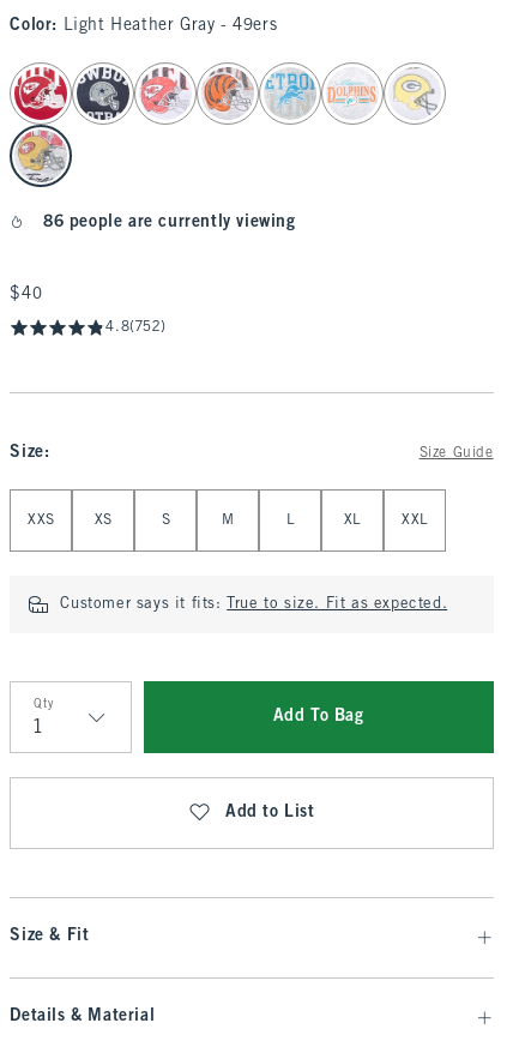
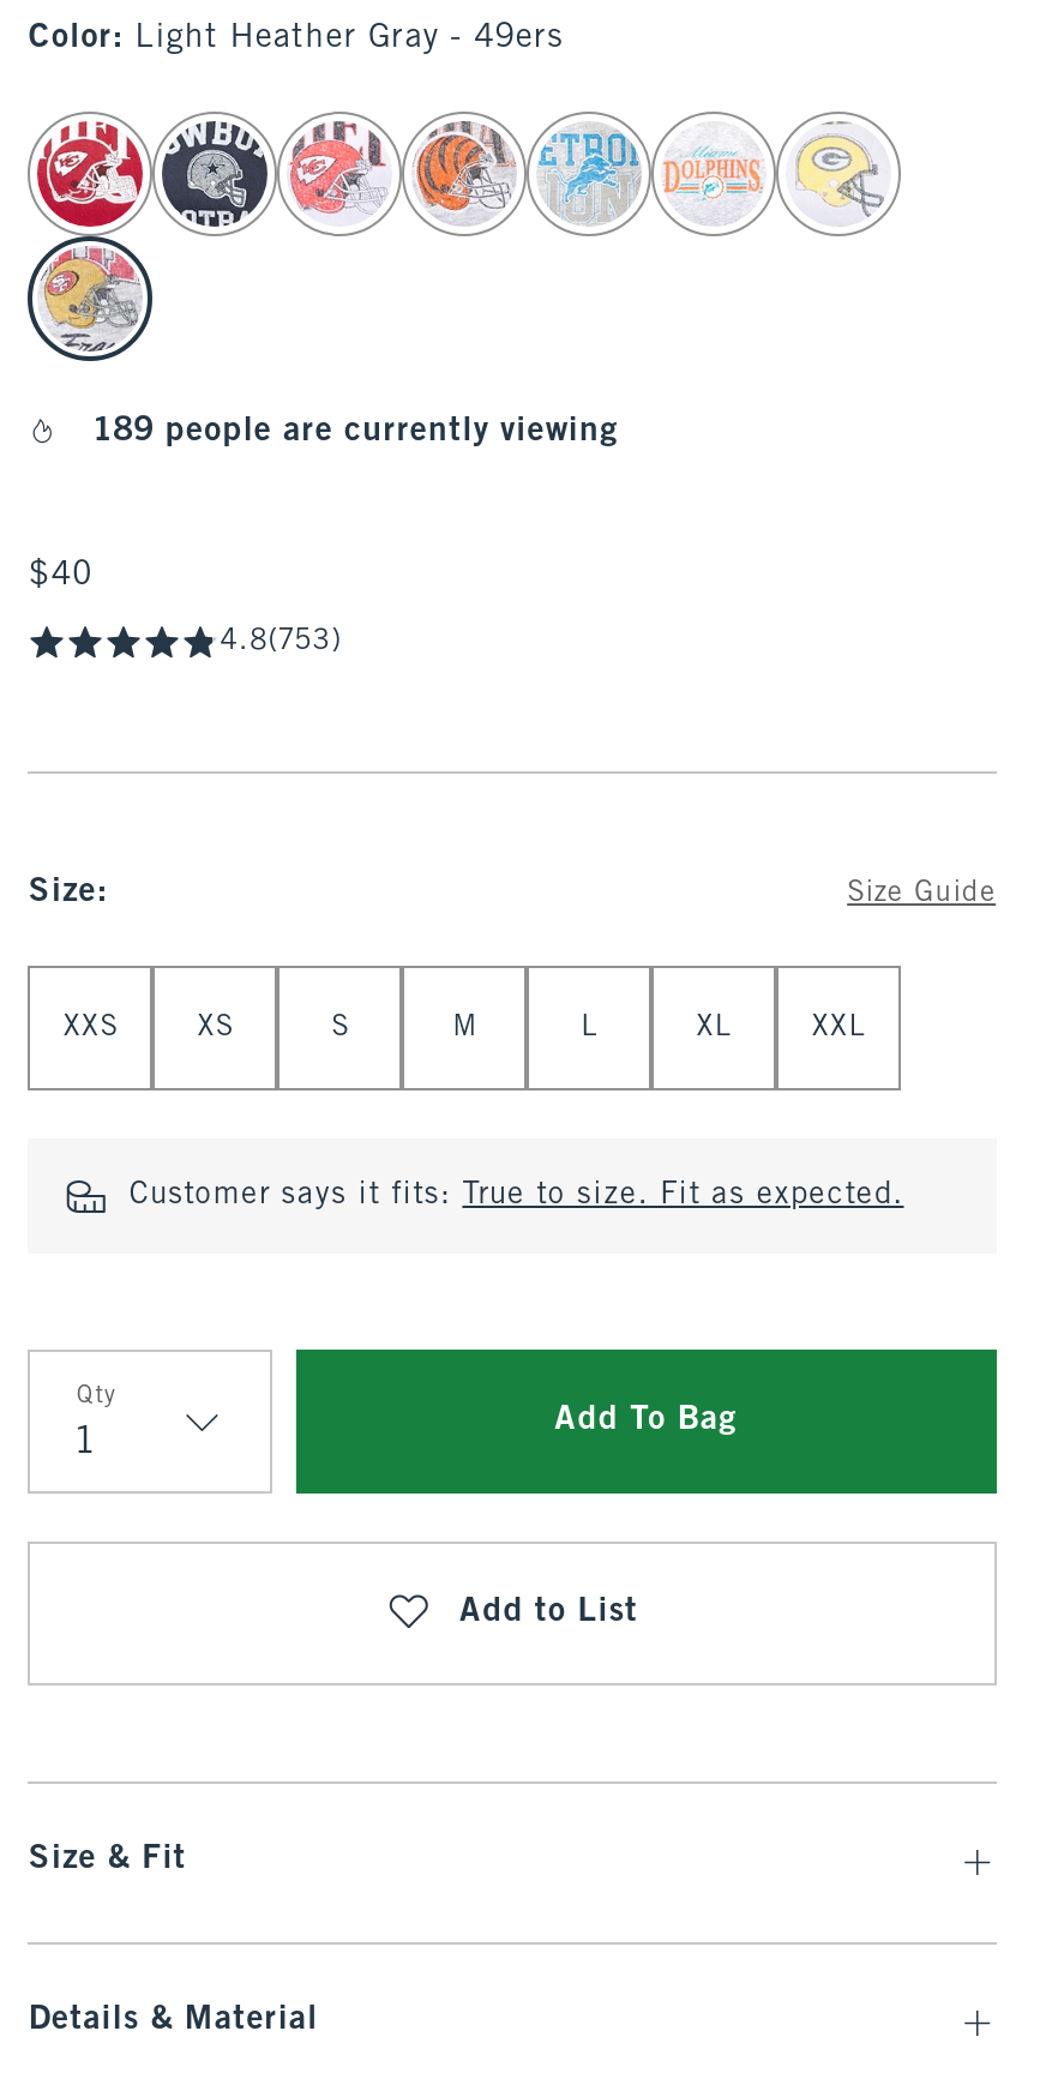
- 86 people are currently viewing
+ 189 people are currently viewing

- 4.8(752)
+ 4.8(753)
